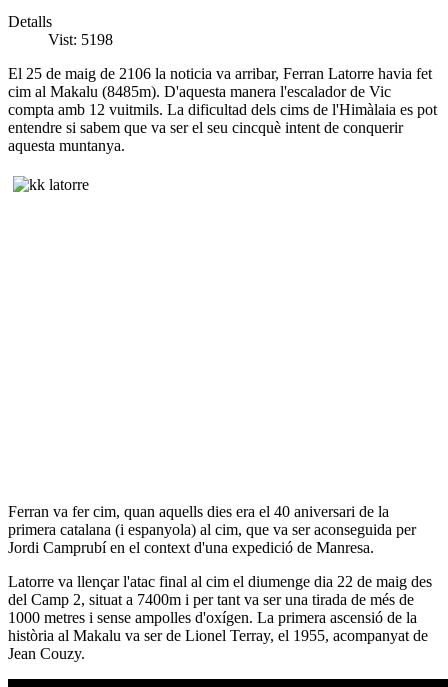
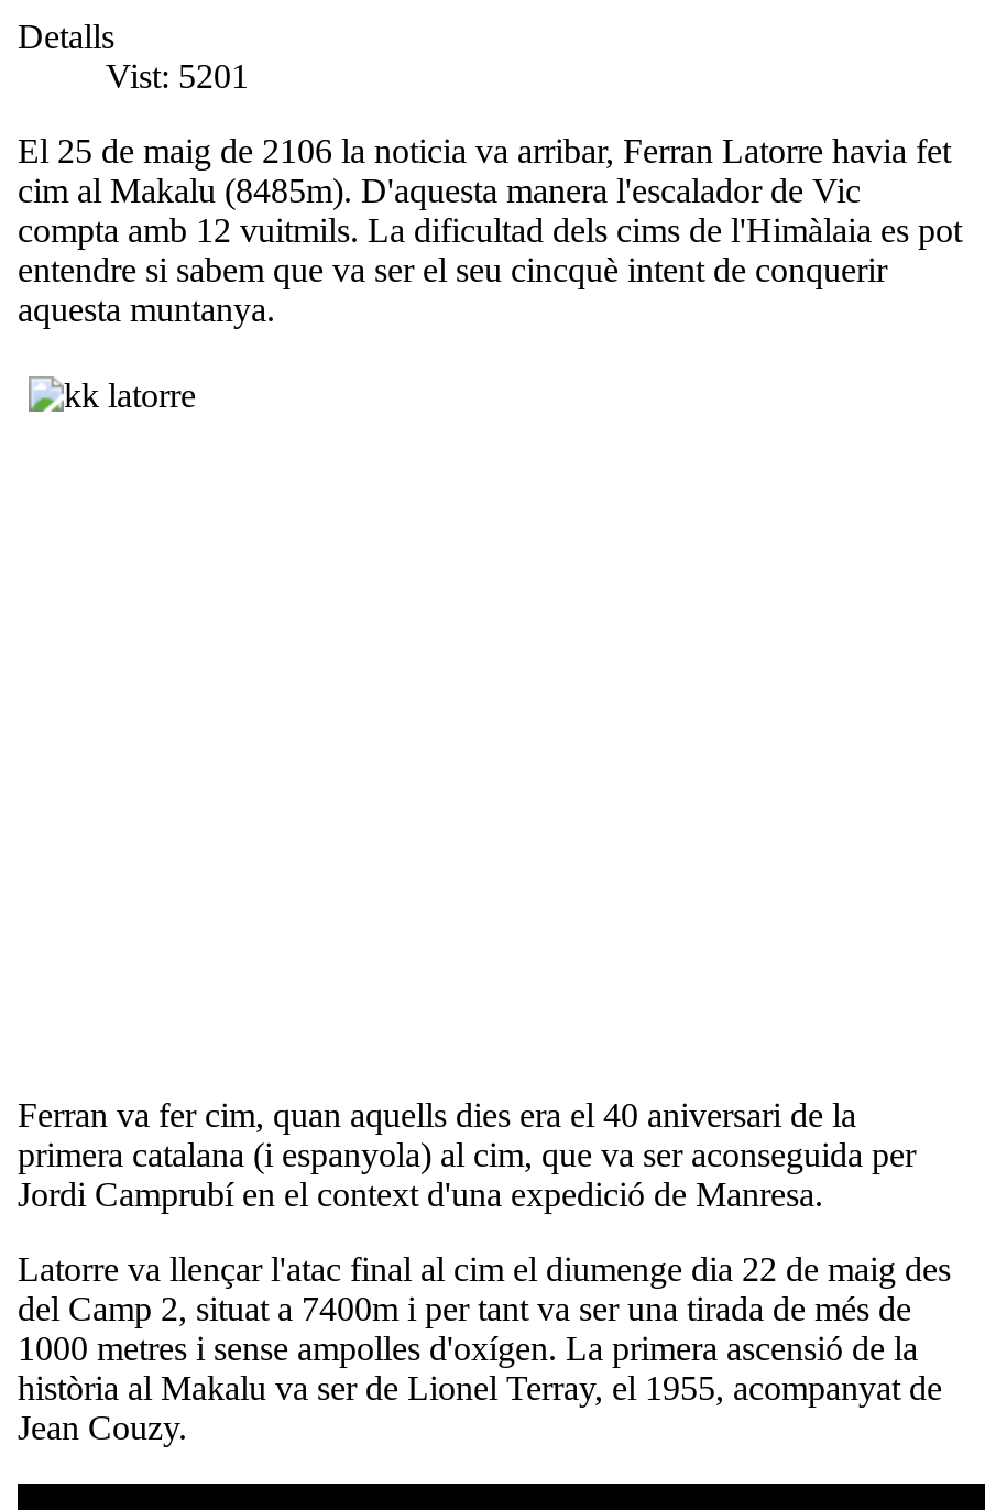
- Vist: 5198
+ Vist: 5201
